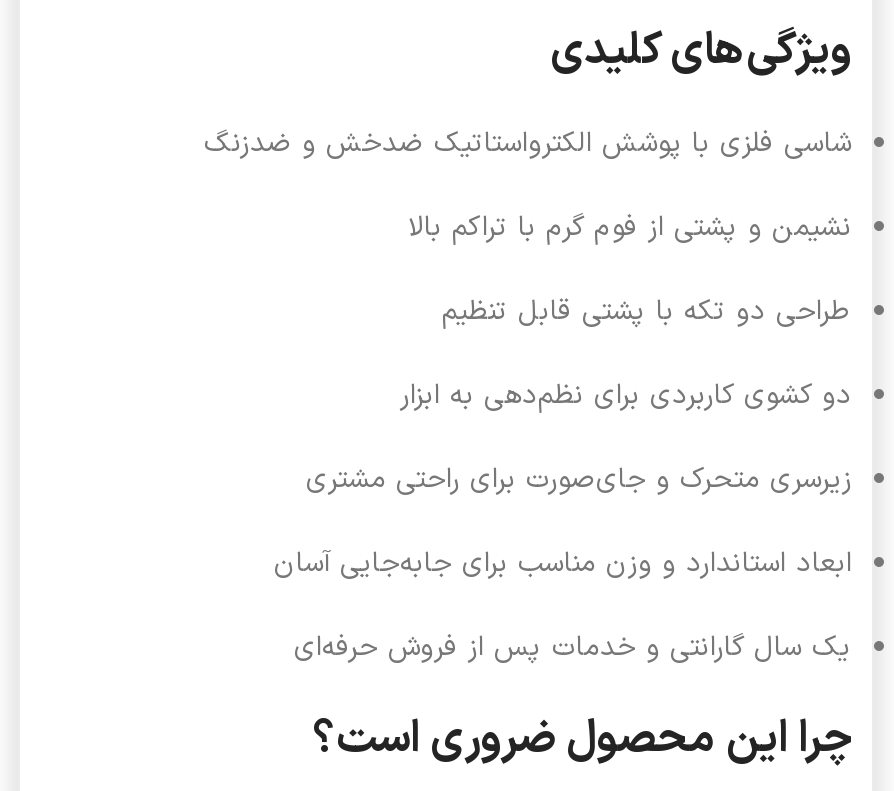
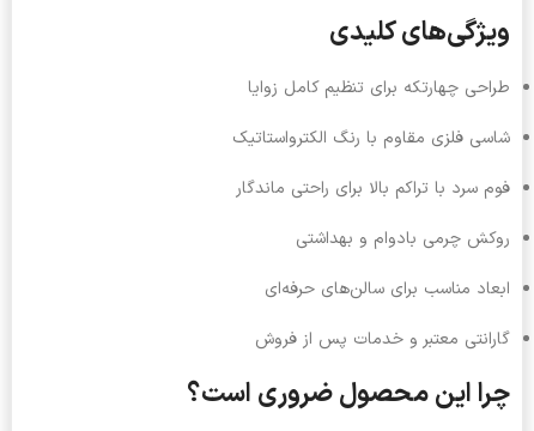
- شاسی فلزی با پوشش الکترواستاتیک ضدخش و ضدزنگ
- نشیمن و پشتی از فوم گرم با تراکم بالا
- طراحی دو تکه با پشتی قابل تنظیم
- دو کشوی کاربردی برای نظم‌دهی به ابزار
- زیرسری متحرک و جای‌صورت برای راحتی مشتری
- ابعاد استاندارد و وزن مناسب برای جابه‌جایی آسان
- یک سال گارانتی و خدمات پس از فروش حرفه‌ای
+ طراحی چهارتکه برای تنظیم کامل زوایا
+ شاسی فلزی مقاوم با رنگ الکترواستاتیک
+ فوم سرد با تراکم بالا برای راحتی ماندگار
+ روکش چرمی بادوام و بهداشتی
+ ابعاد مناسب برای سالن‌های حرفه‌ای
+ گارانتی معتبر و خدمات پس از فروش
